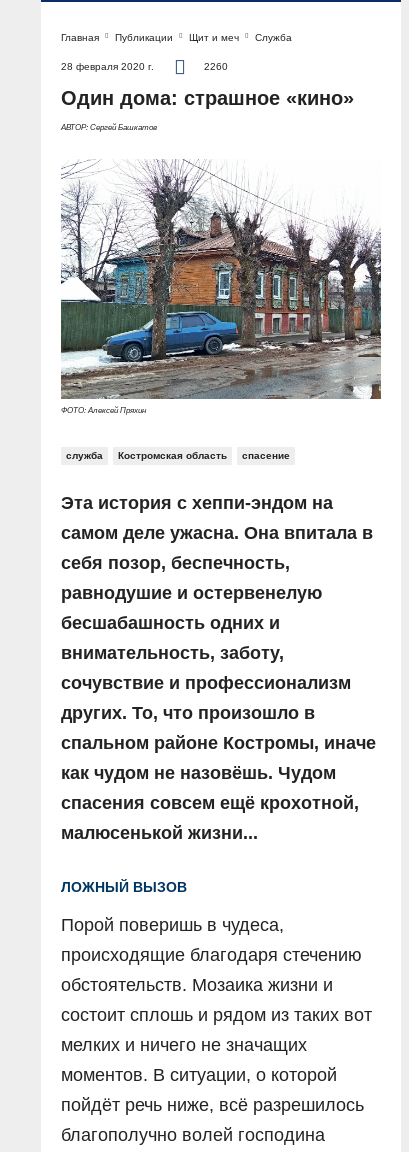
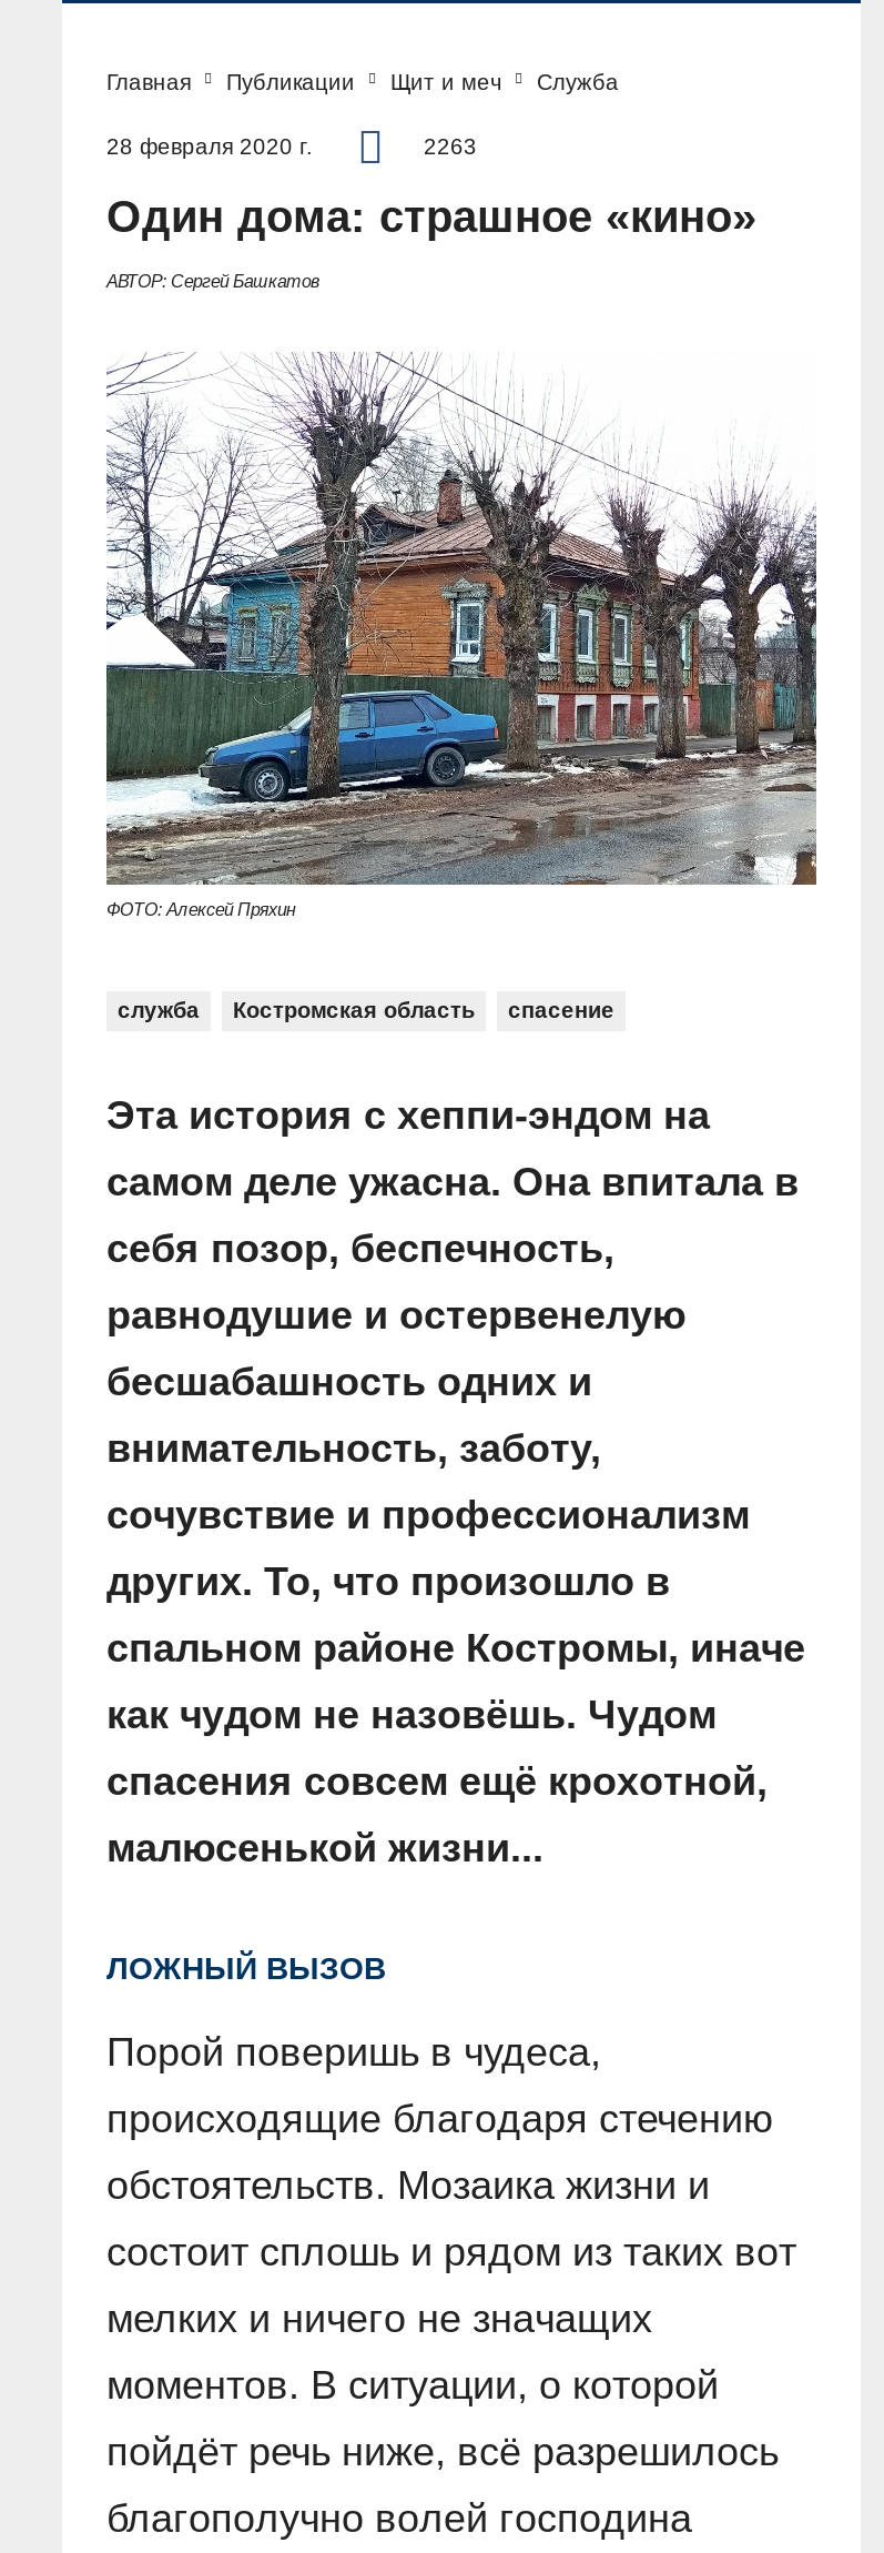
- 2260
+ 2263
